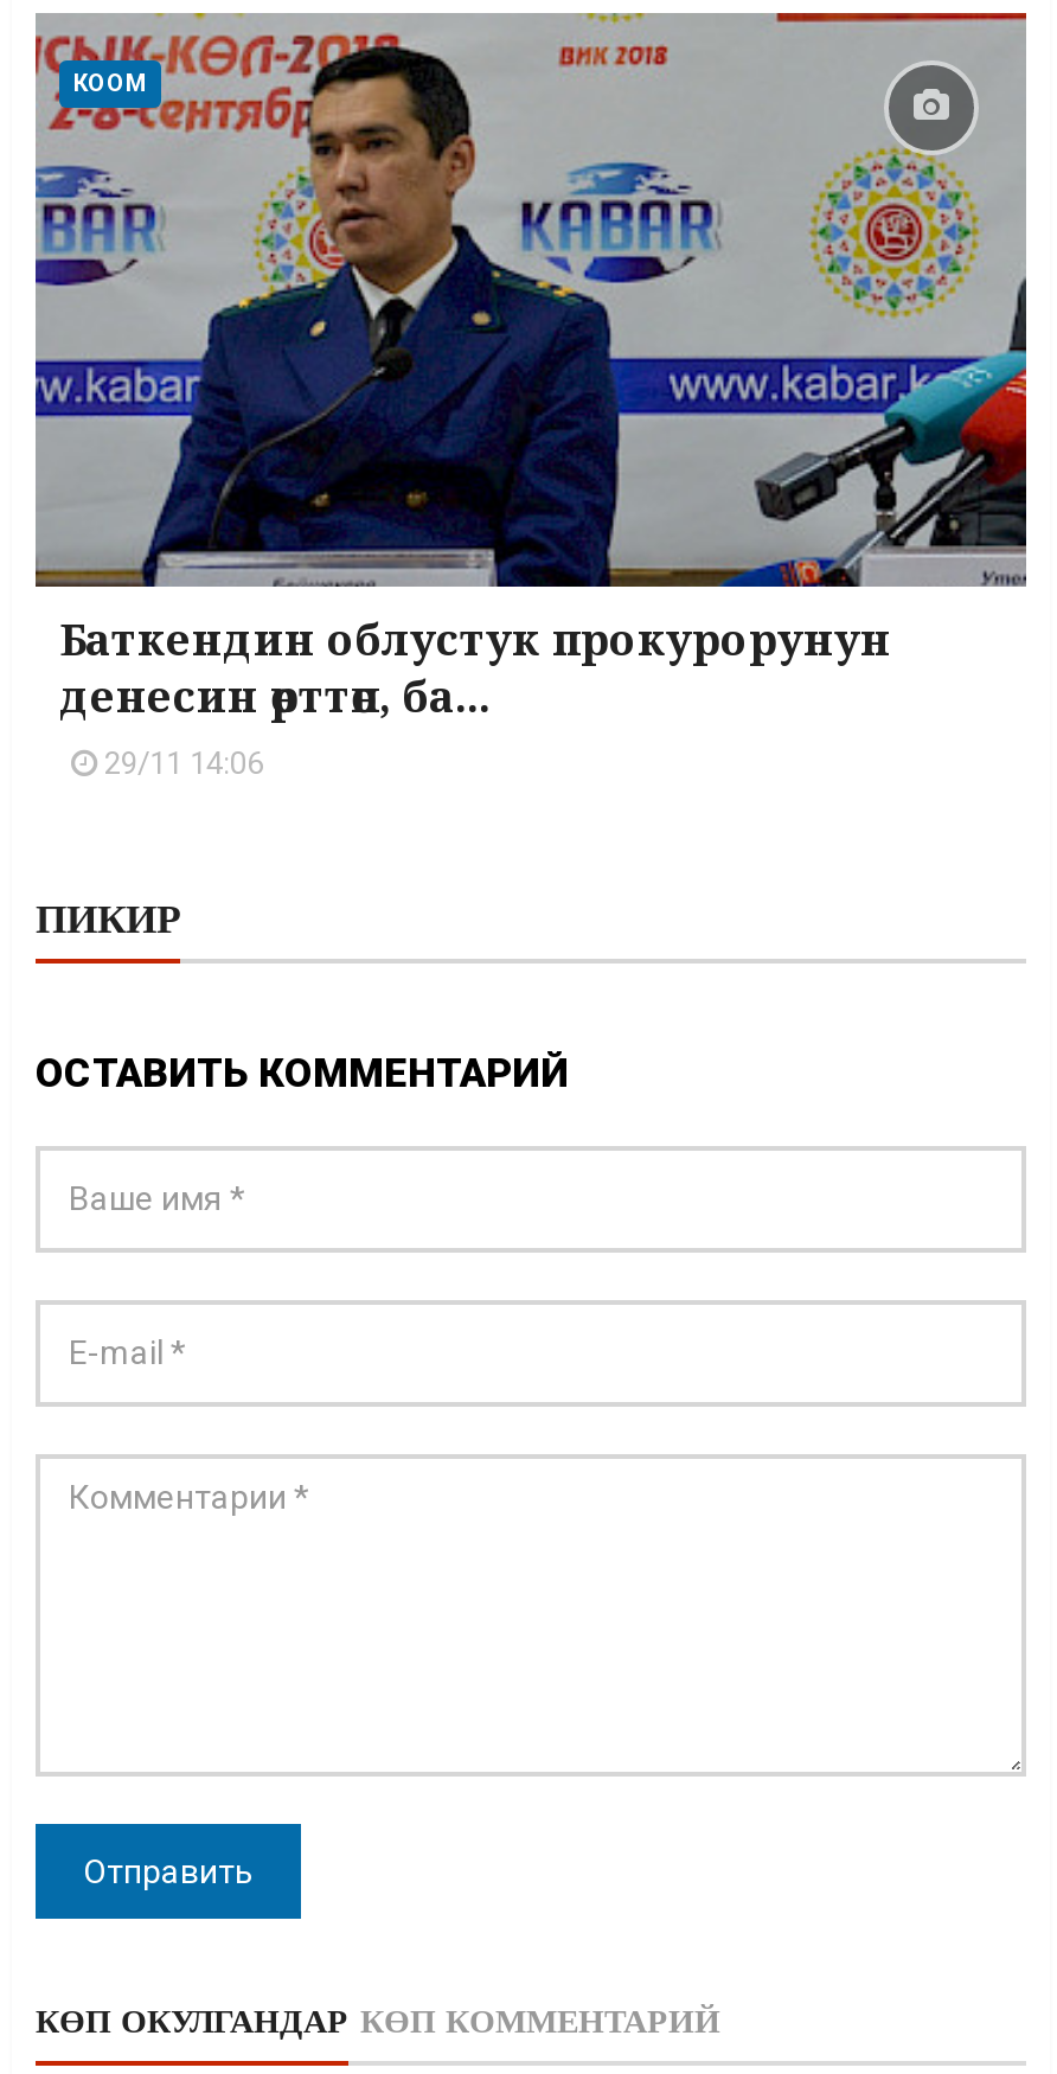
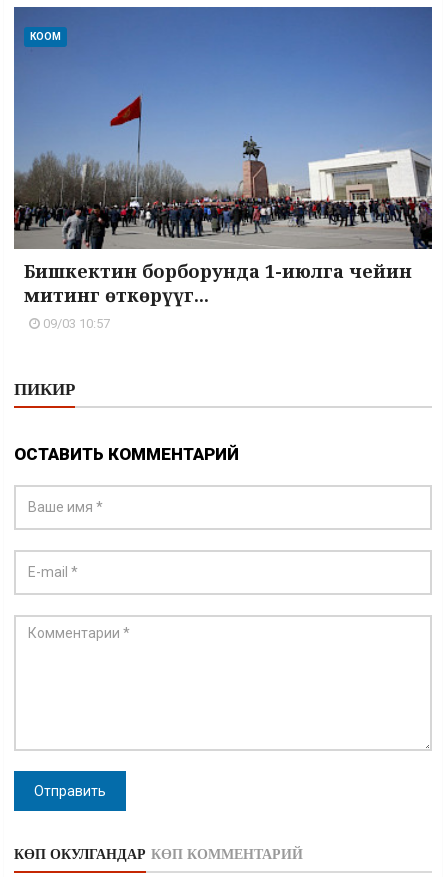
- [image]
- Баткендин облустук прокурорунун
- денесин өрттөп, ба...
- 29/11 14:06
+ [image]
+ Бишкектин борборунда 1-июлга чейин
+ митинг өткөрүүг...
+ 09/03 10:57
